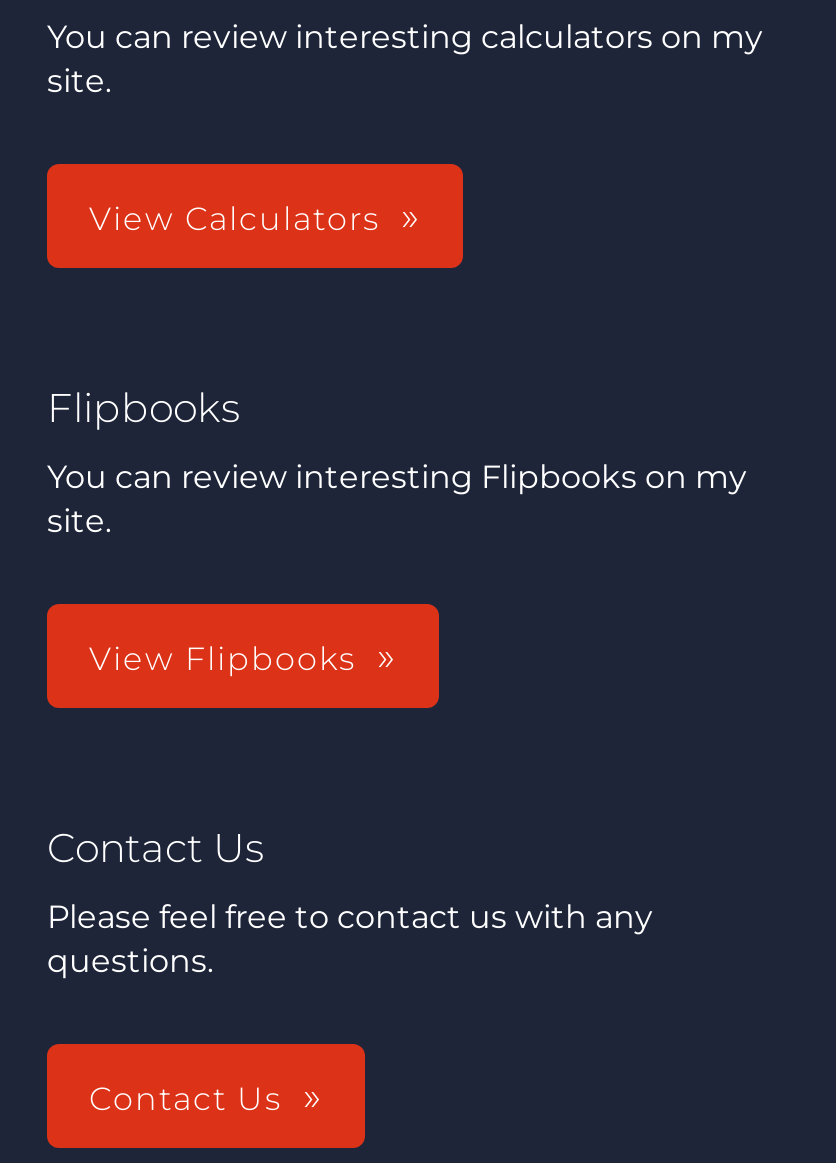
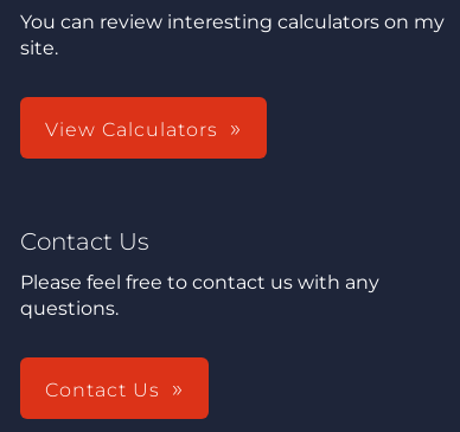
- Flipbooks
- You can review interesting Flipbooks on my
- site.

- View Flipbooks
